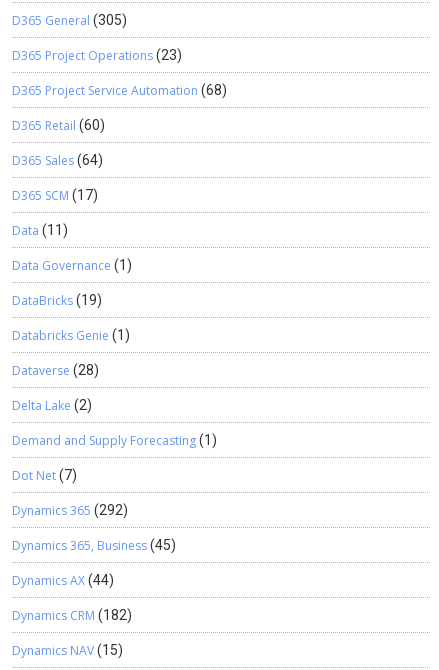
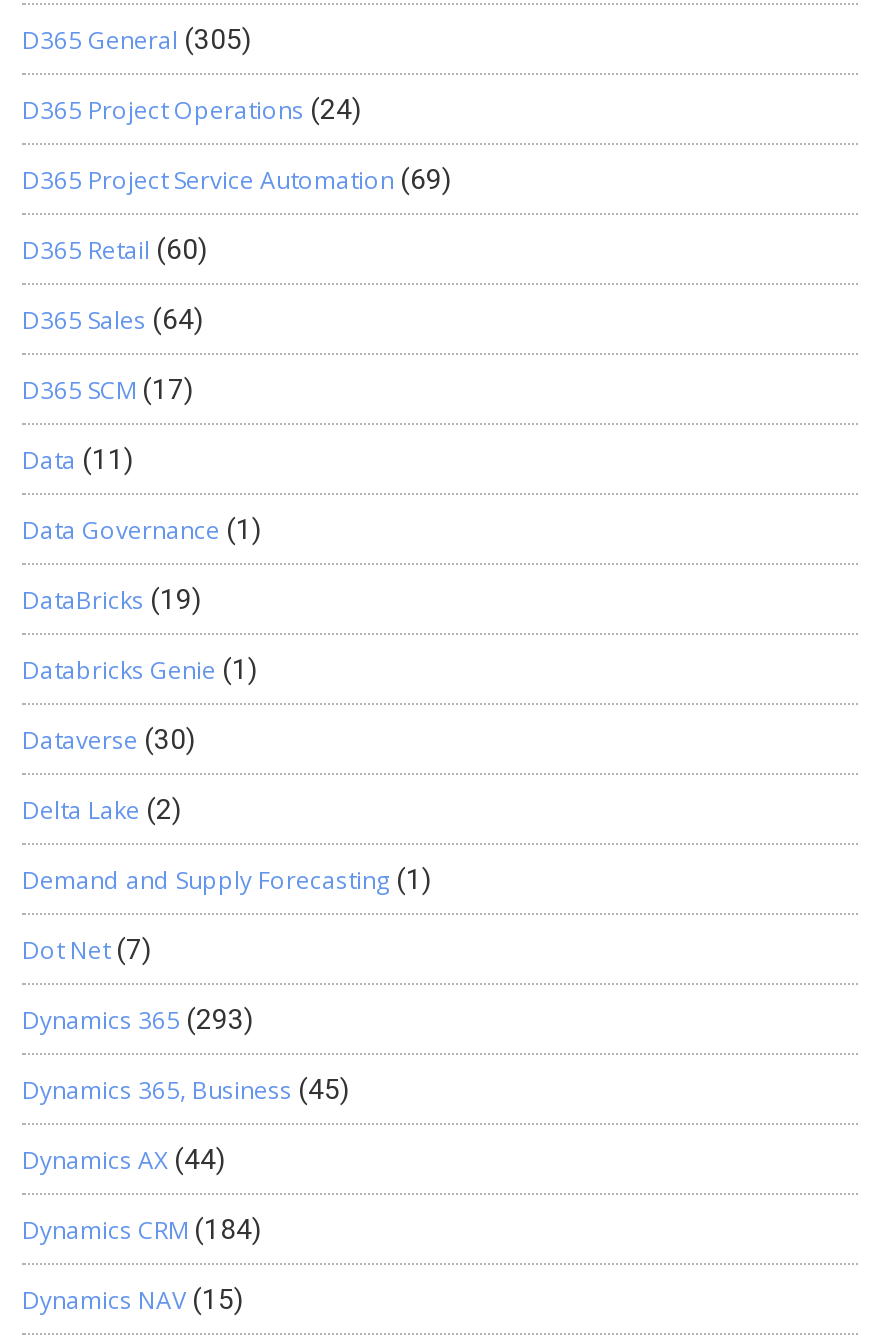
- D365 Project Operations (23)
+ D365 Project Operations (24)

- D365 Project Service Automation (68)
+ D365 Project Service Automation (69)

- Dataverse (28)
+ Dataverse (30)

- Dynamics 365 (292)
+ Dynamics 365 (293)

- Dynamics CRM (182)
+ Dynamics CRM (184)
